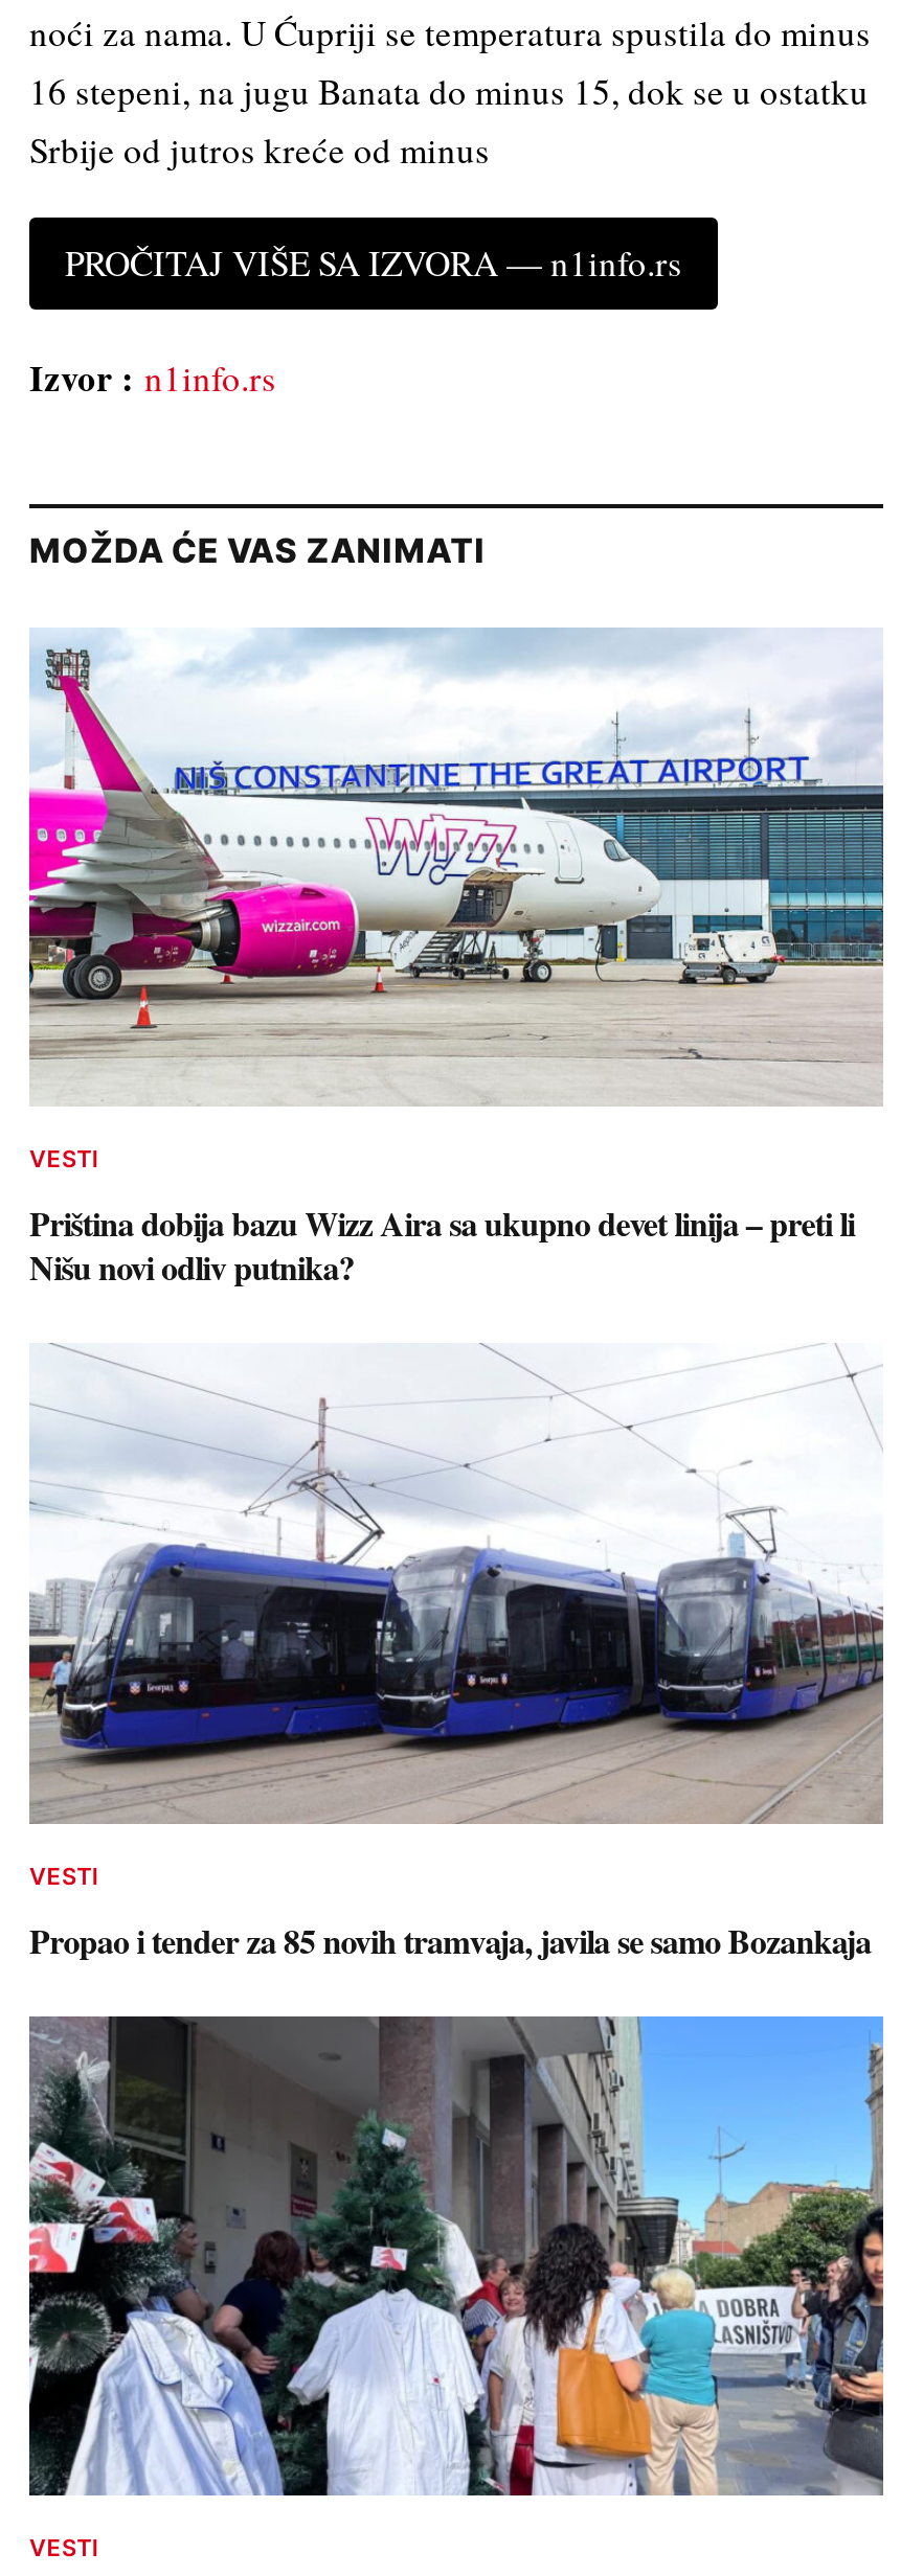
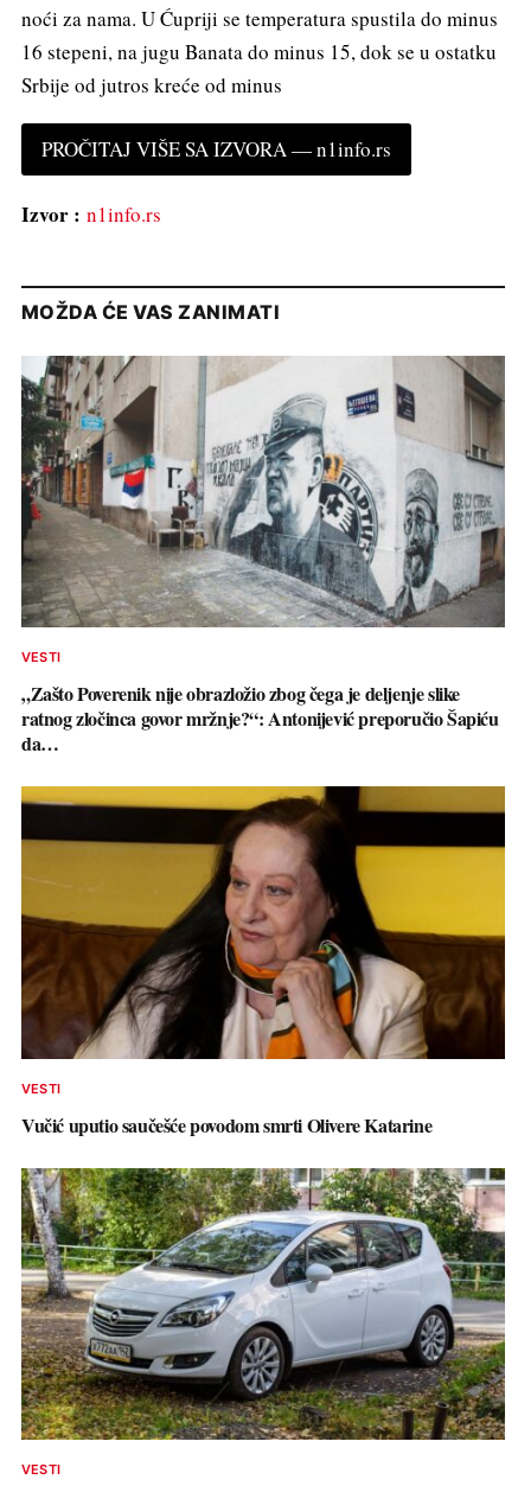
- [image]
+ [image]

- Priština dobija bazu Wizz Aira sa ukupno devet linija – preti li
- Nišu novi odliv putnika?
+ „Zašto Poverenik nije obrazložio zbog čega je deljenje slike
+ ratnog zločinca govor mržnje?“: Antonijević preporučio Šapiću
+ da…

- [image]
+ [image]

- Propao i tender za 85 novih tramvaja, javila se samo Bozankaja
+ Vučić uputio saučešće povodom smrti Olivere Katarine

- [image]
+ [image]
